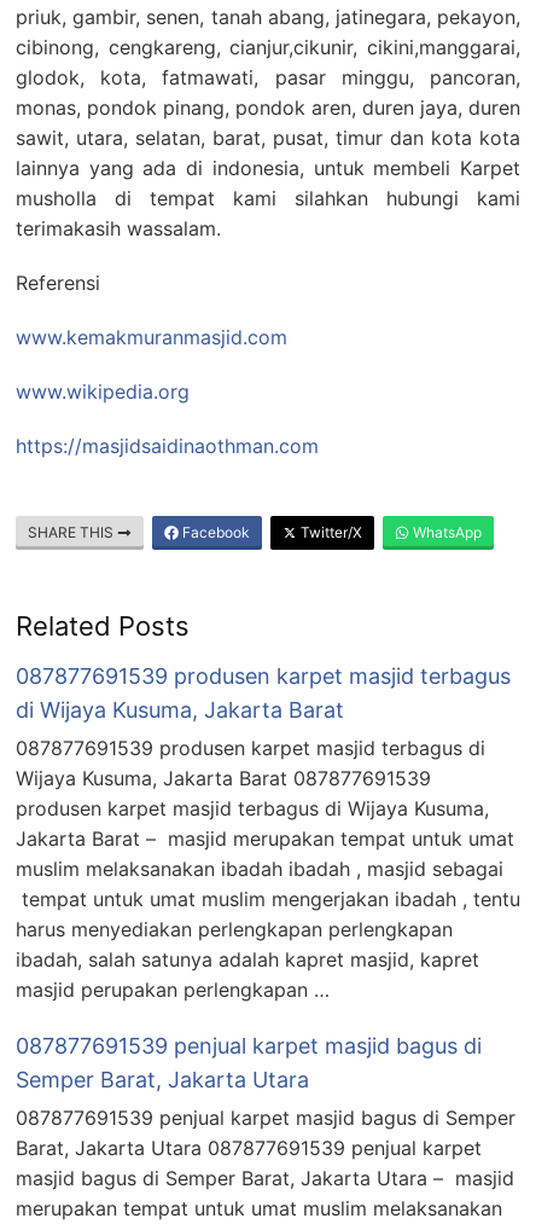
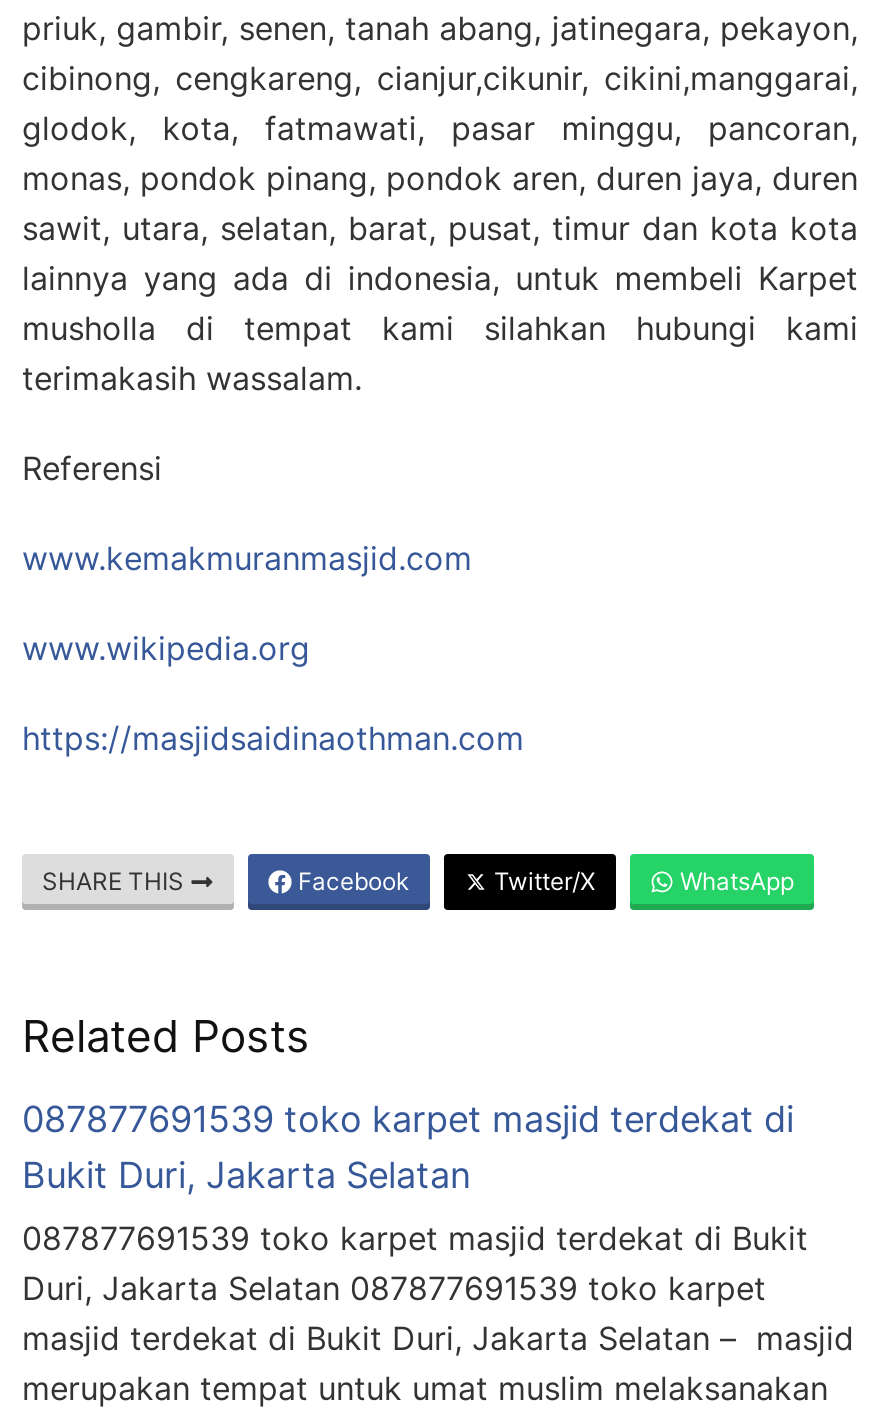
- 087877691539 produsen karpet masjid terbagus
- di Wijaya Kusuma, Jakarta Barat
- 087877691539 produsen karpet masjid terbagus di
- Wijaya Kusuma, Jakarta Barat 087877691539
- produsen karpet masjid terbagus di Wijaya Kusuma,
- Jakarta Barat – masjid merupakan tempat untuk umat
- muslim melaksanakan ibadah ibadah , masjid sebagai
- tempat untuk umat muslim mengerjakan ibadah , tentu
- harus menyediakan perlengkapan perlengkapan
- ibadah, salah satunya adalah kapret masjid, kapret
- masjid perupakan perlengkapan …
- 087877691539 penjual karpet masjid bagus di
- Semper Barat, Jakarta Utara
- 087877691539 penjual karpet masjid bagus di Semper
- Barat, Jakarta Utara 087877691539 penjual karpet
- masjid bagus di Semper Barat, Jakarta Utara – masjid
+ 087877691539 toko karpet masjid terdekat di
+ Bukit Duri, Jakarta Selatan
+ 087877691539 toko karpet masjid terdekat di Bukit
+ Duri, Jakarta Selatan 087877691539 toko karpet
+ masjid terdekat di Bukit Duri, Jakarta Selatan – masjid
